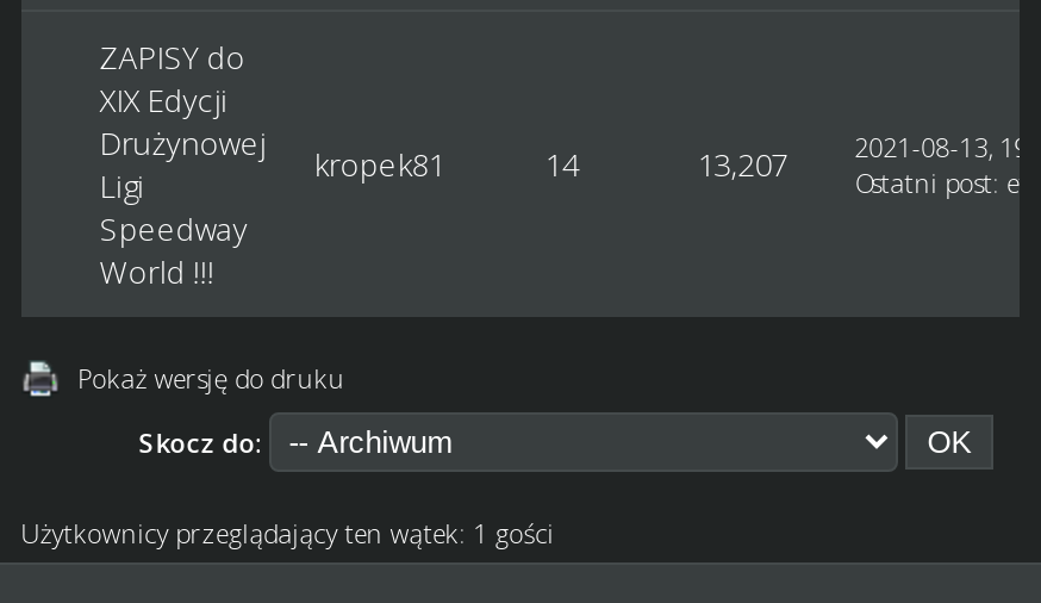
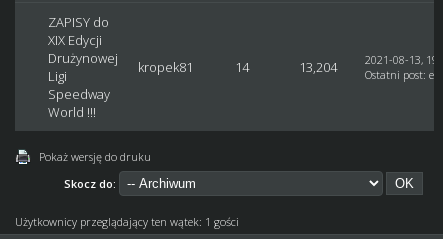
- 13,207
+ 13,204
